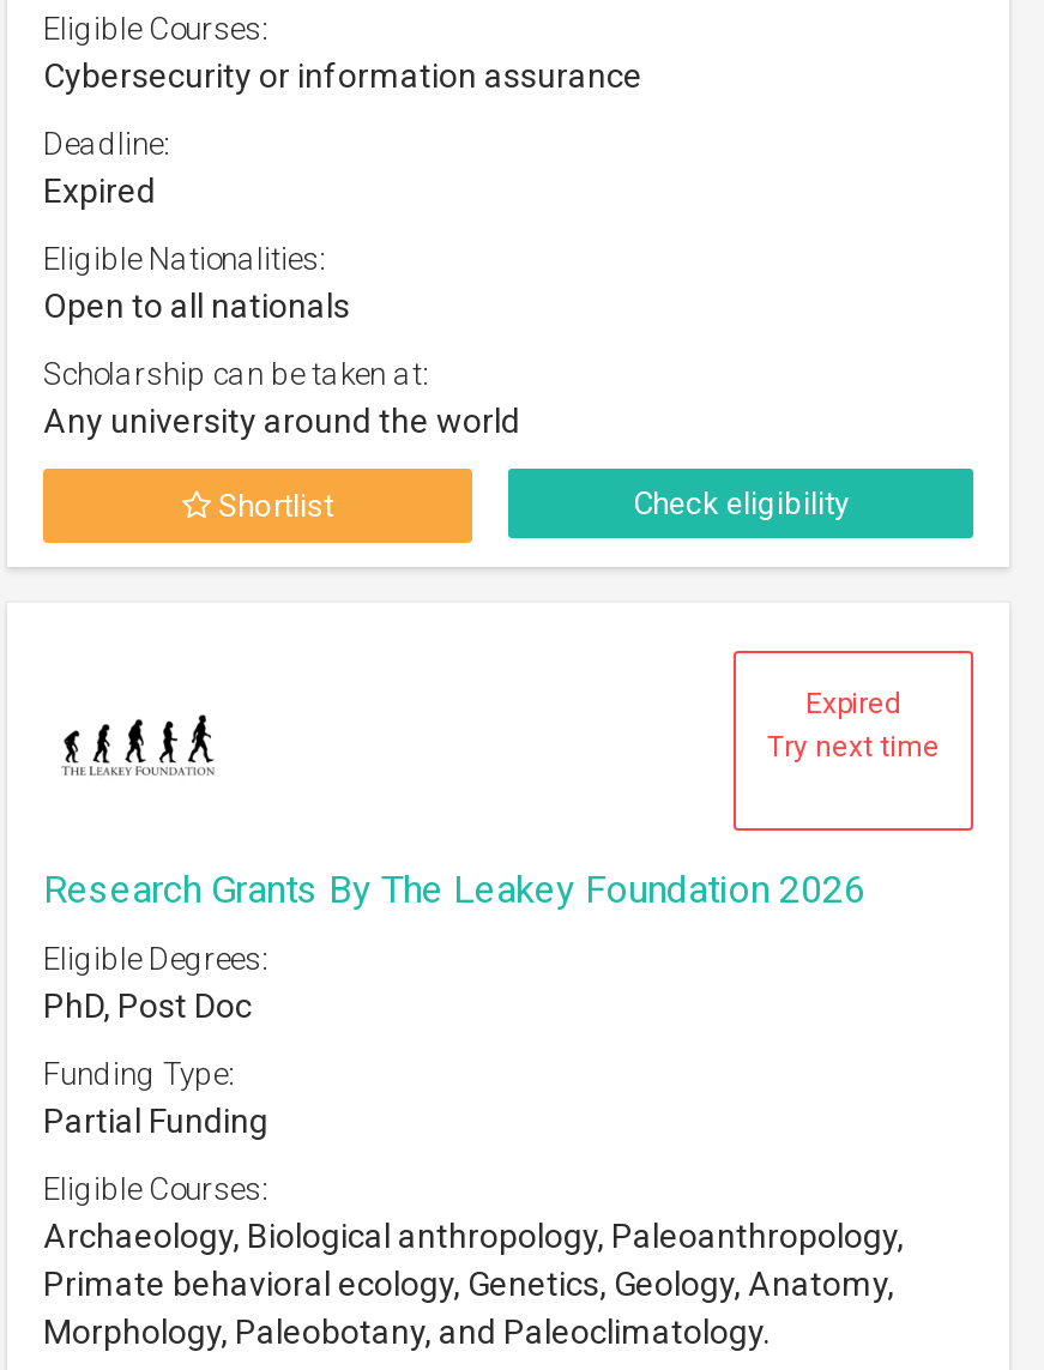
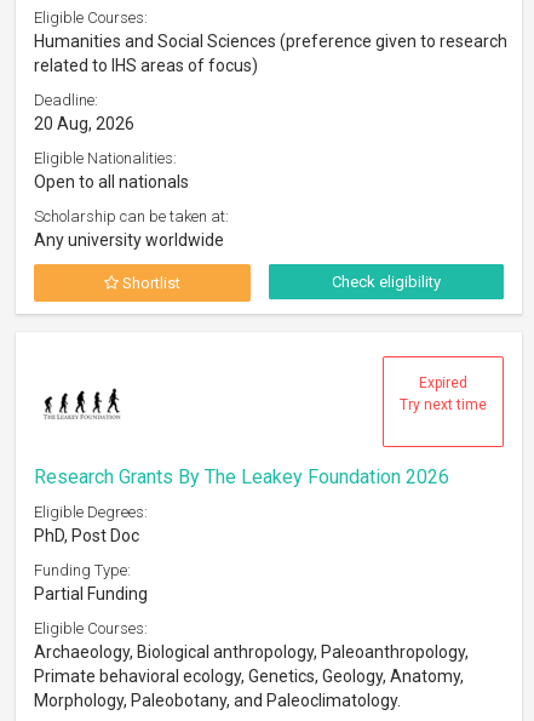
- Cybersecurity or information assurance
+ Humanities and Social Sciences (preference given to research
+ related to IHS areas of focus)

- Expired
+ 20 Aug, 2026

- Any university around the world
+ Any university worldwide
